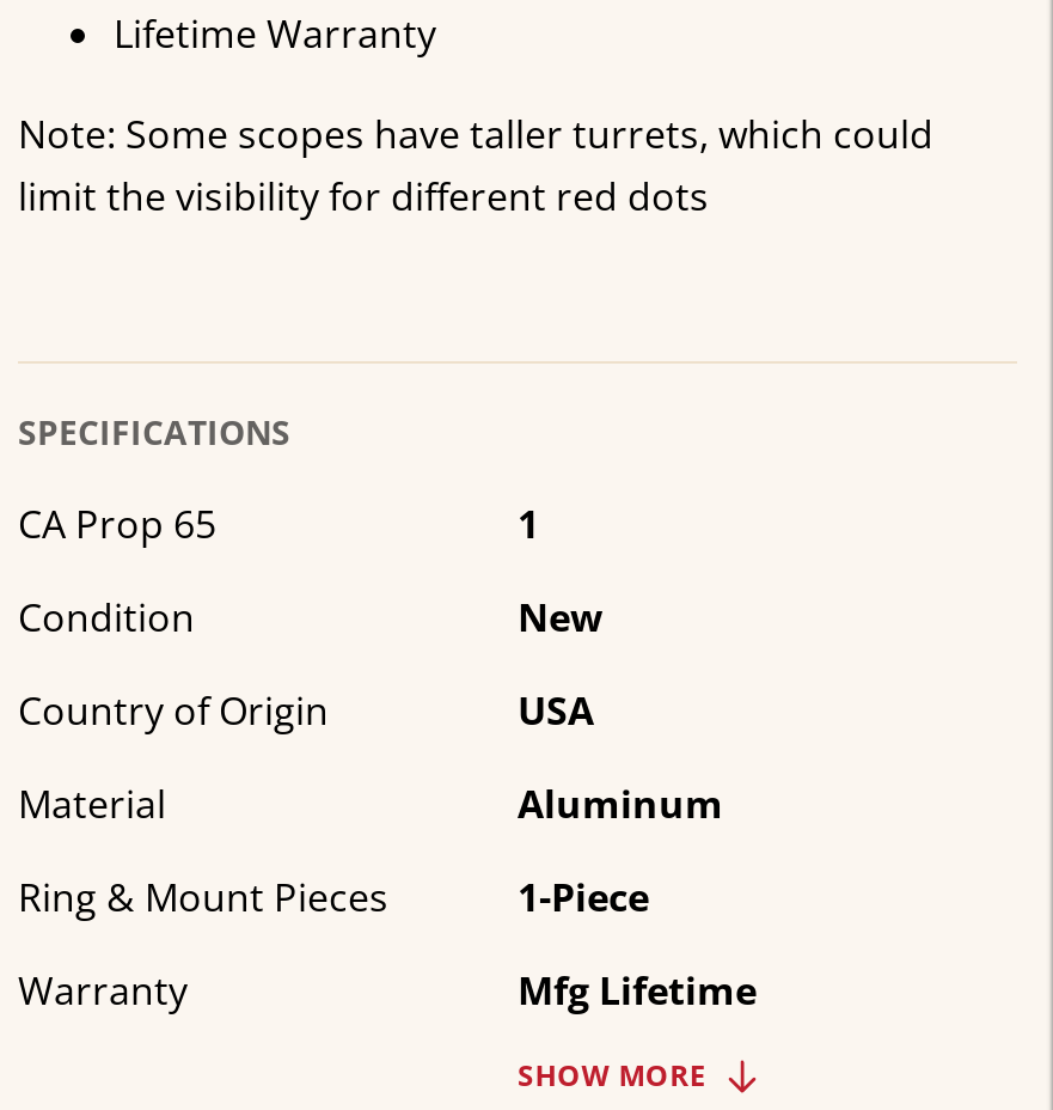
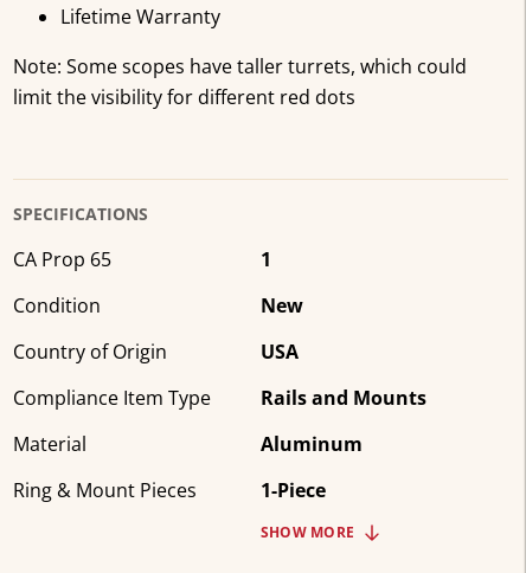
+ Compliance Item Type
+ Rails and Mounts

moved down: Material | Aluminum | Ring & Mount Pieces | 1-Piece

- Warranty
- Mfg Lifetime
